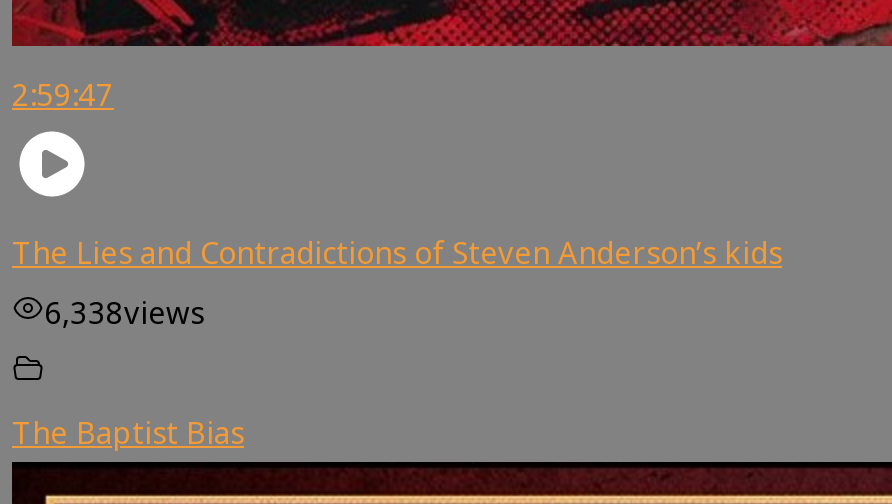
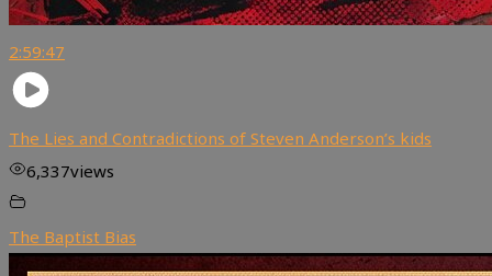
- 6,338views
+ 6,337views
